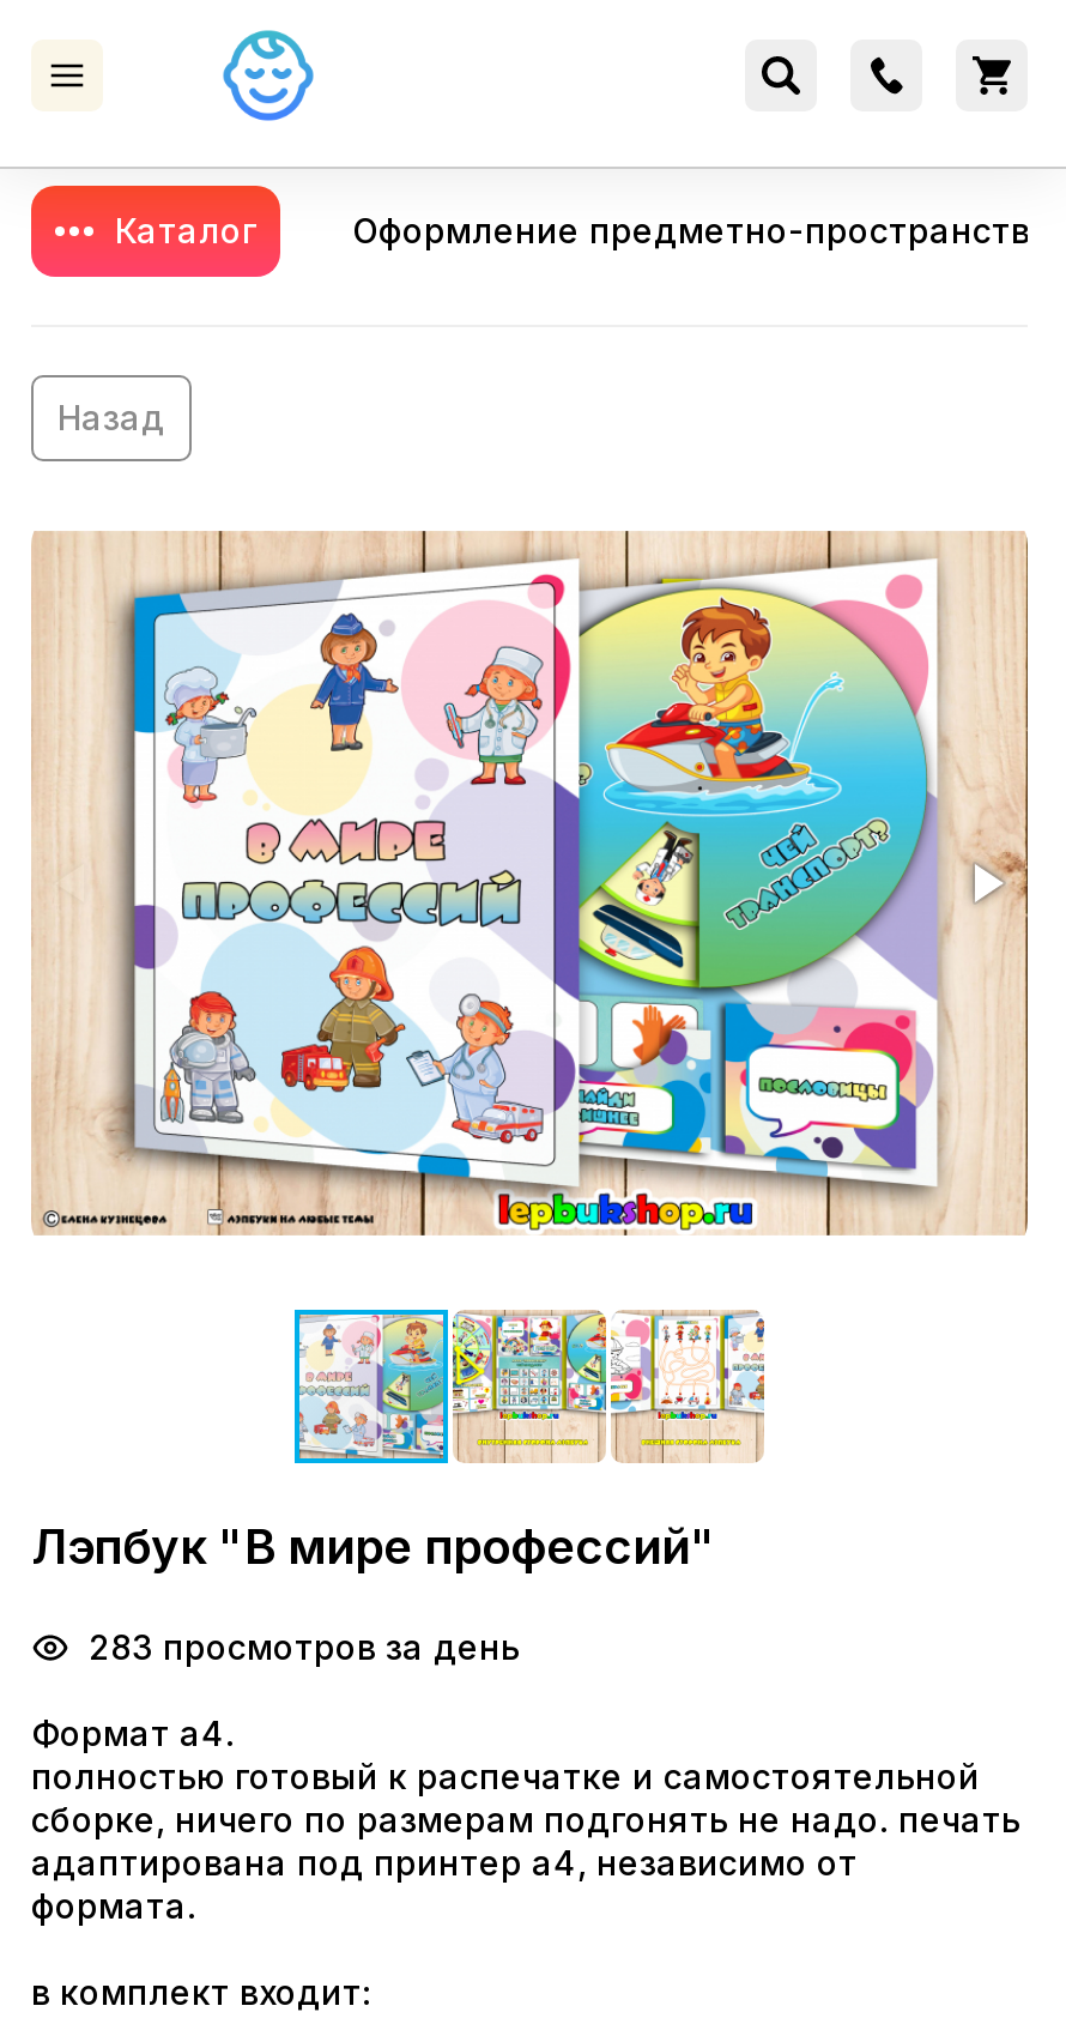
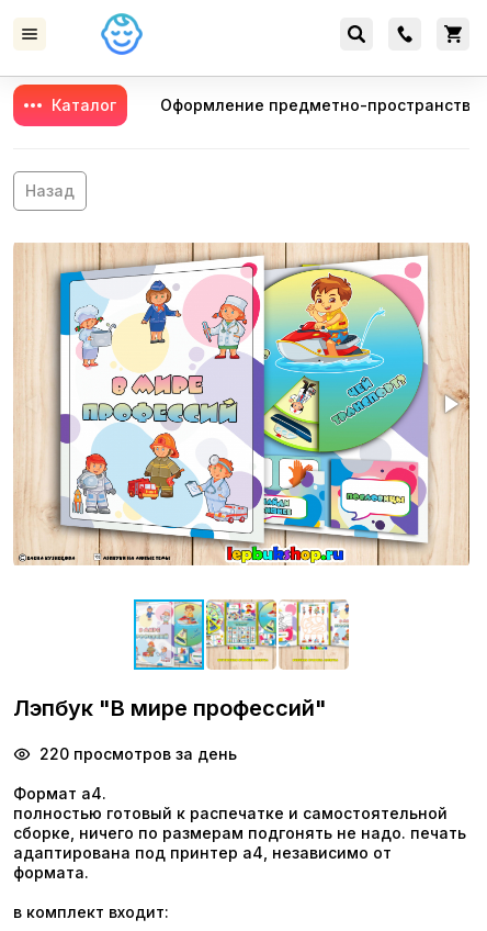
- 283 просмотров за день
+ 220 просмотров за день
